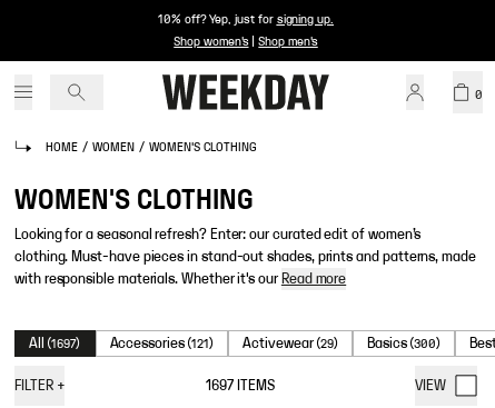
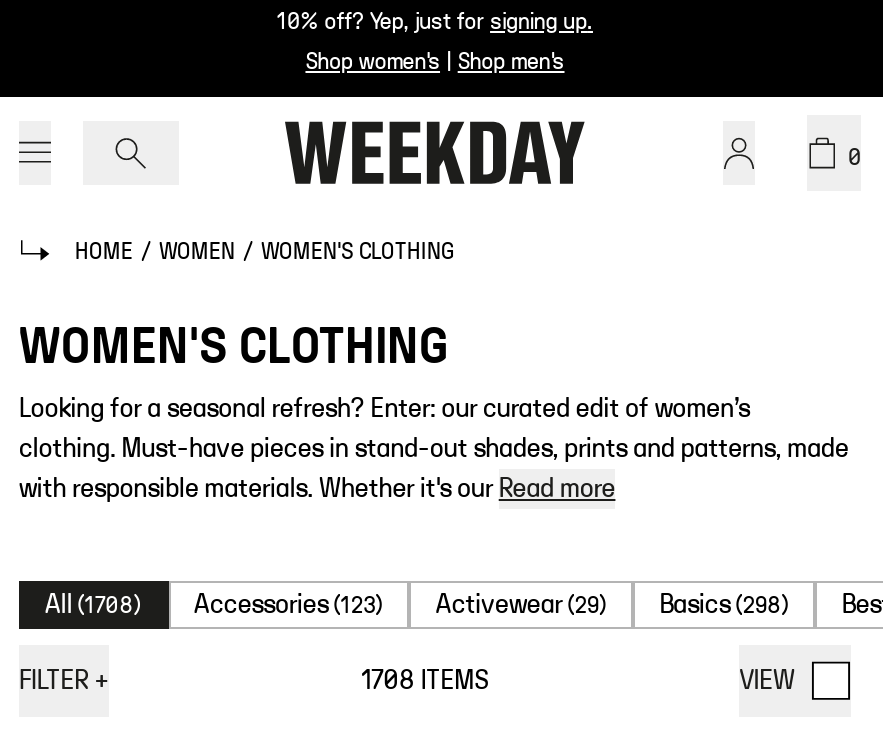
- All (1697)
+ All (1708)

- Accessories (121)
+ Accessories (123)

- Basics (300)
+ Basics (298)

- 1697 ITEMS
+ 1708 ITEMS
